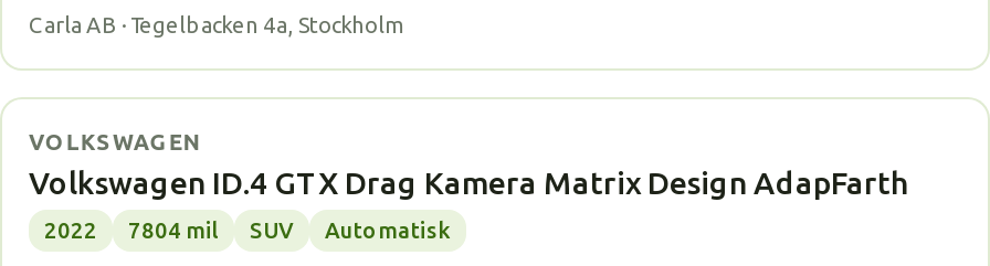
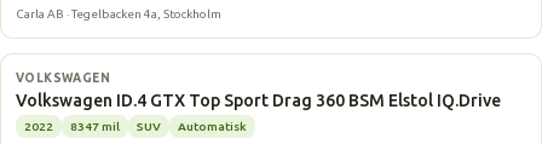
- Volkswagen ID.4 GTX Drag Kamera Matrix Design AdapFarth
+ Volkswagen ID.4 GTX Top Sport Drag 360 BSM Elstol IQ.Drive

- 2022 7804 mil SUV Automatisk
+ 2022 8347 mil SUV Automatisk
